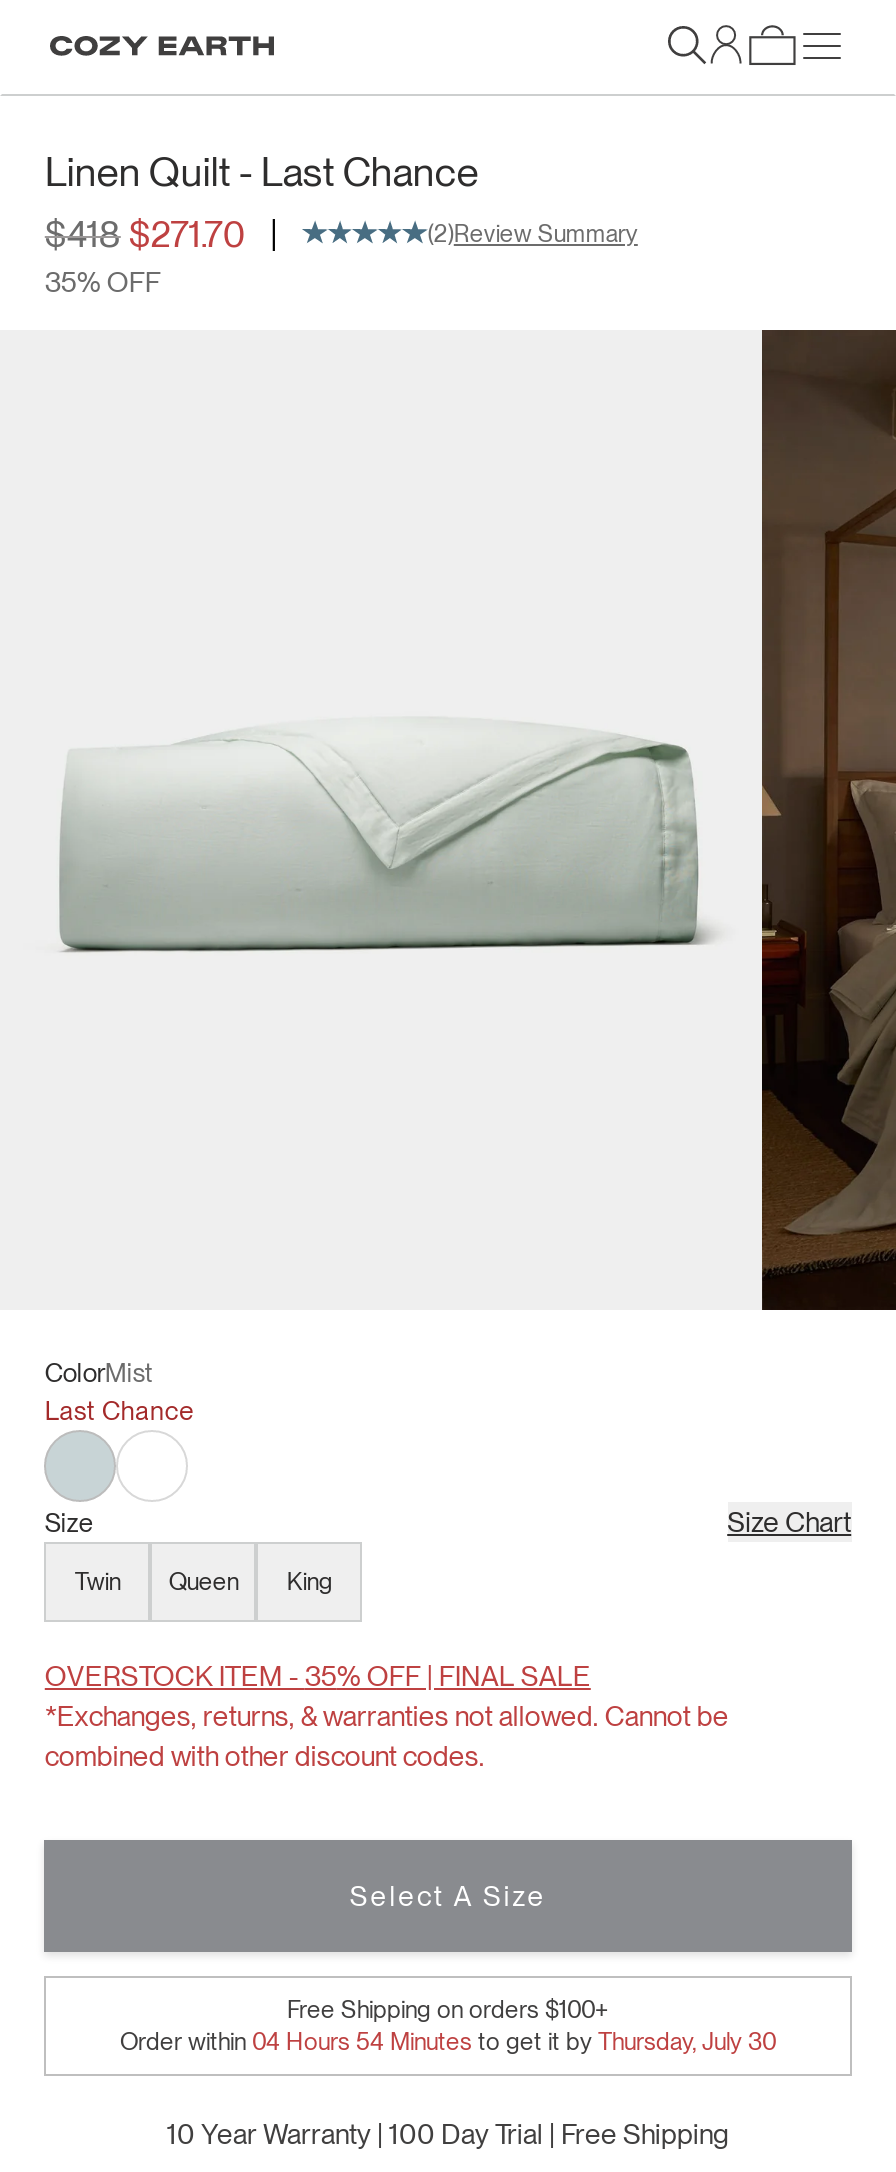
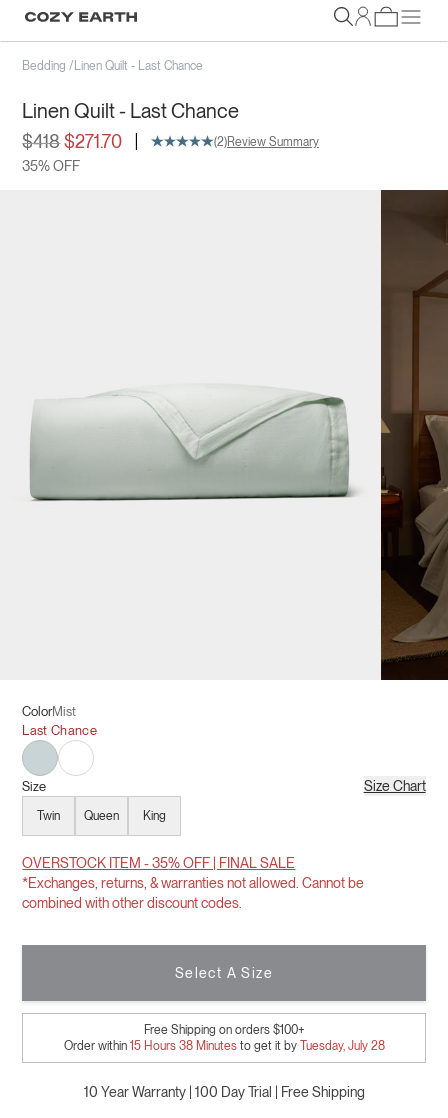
+ Bedding /Linen Quilt - Last Chance

- Order within 04 Hours 54 Minutes to get it by Thursday, July 30
+ Order within 15 Hours 38 Minutes to get it by Tuesday, July 28
